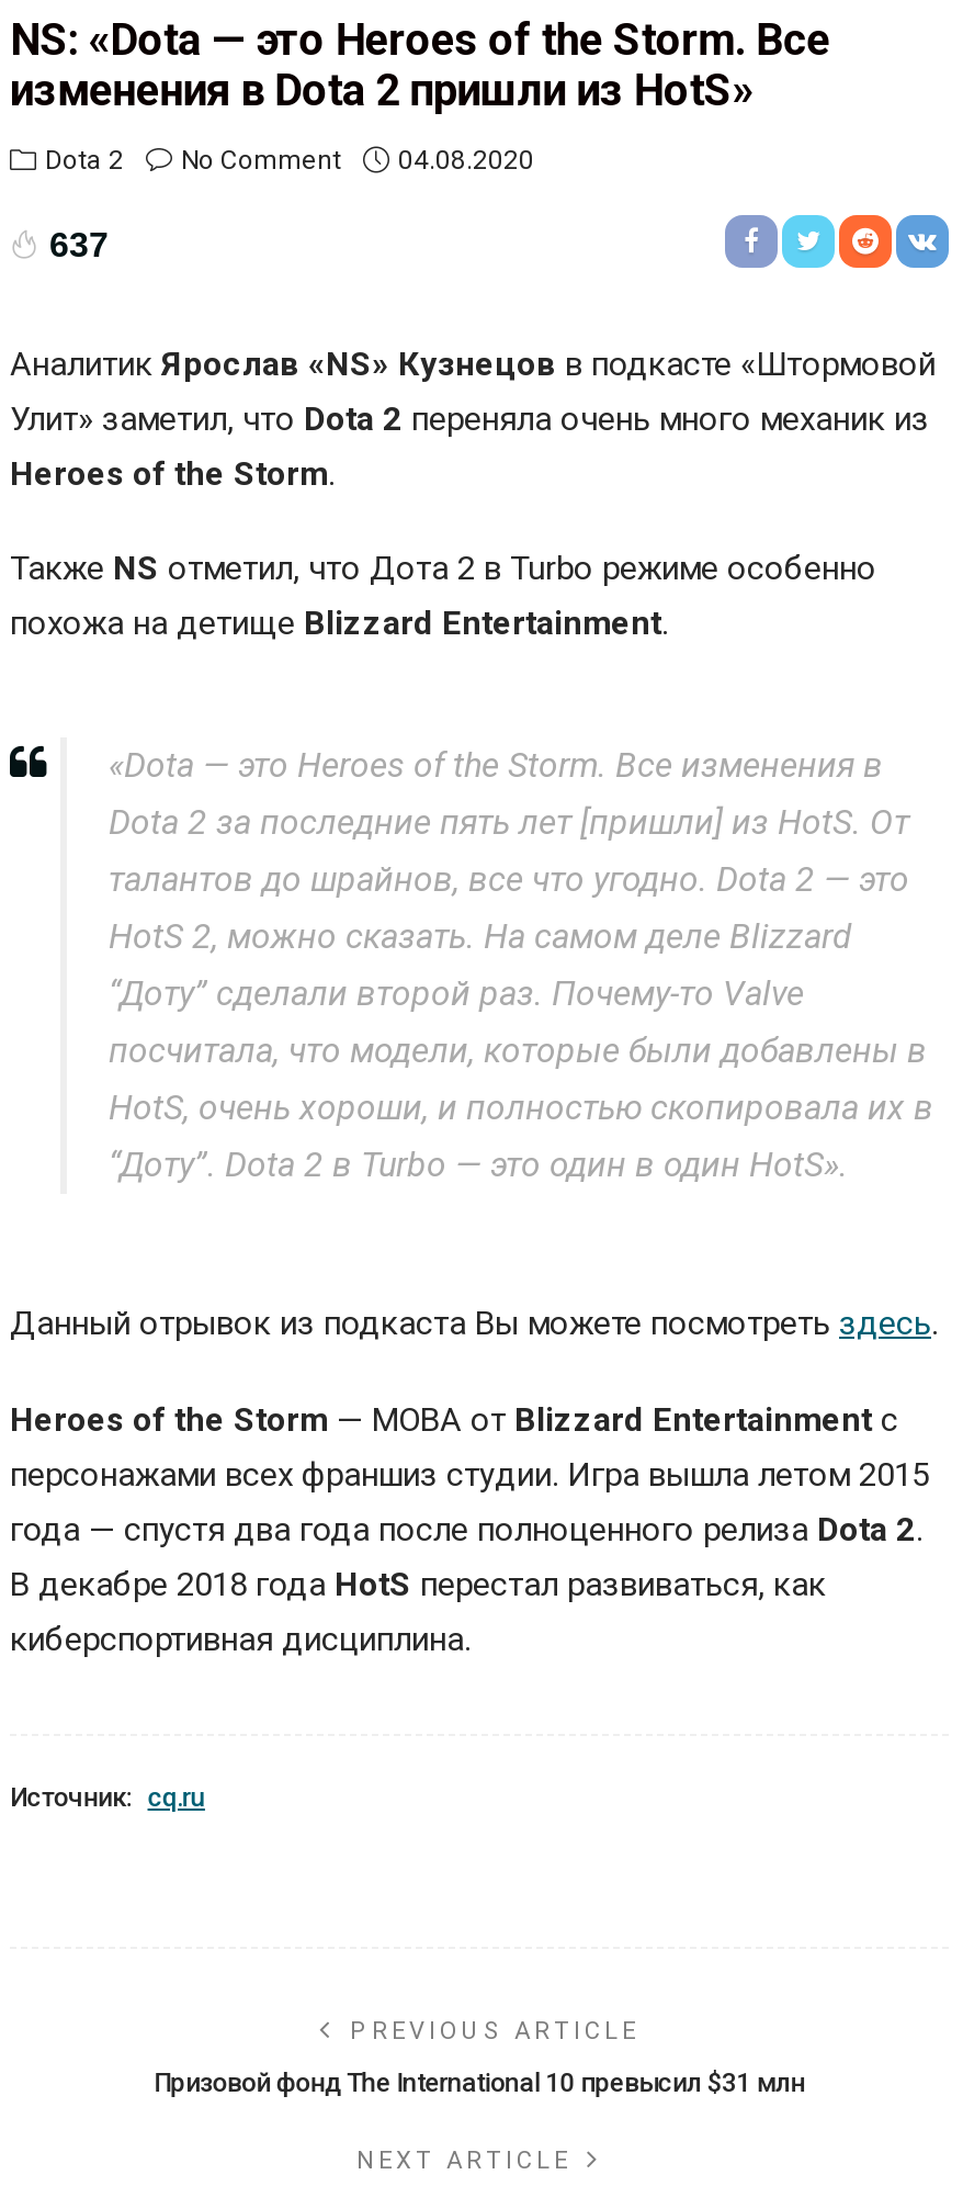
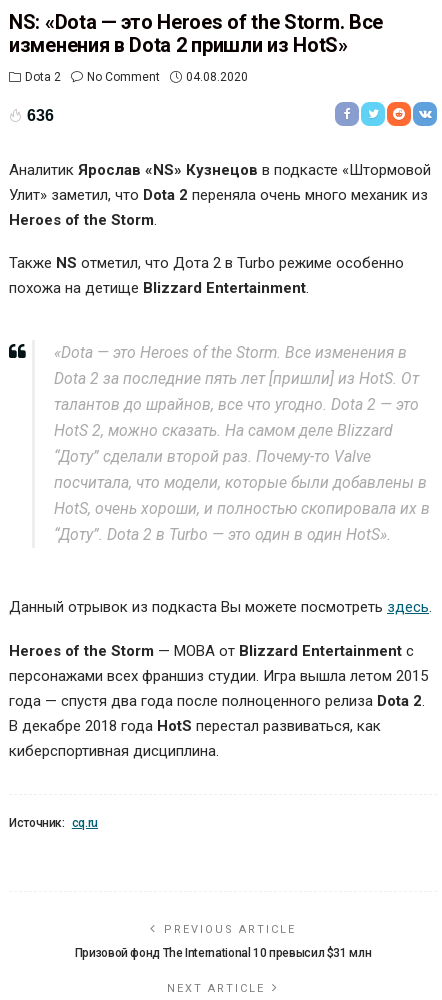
- 637
+ 636
